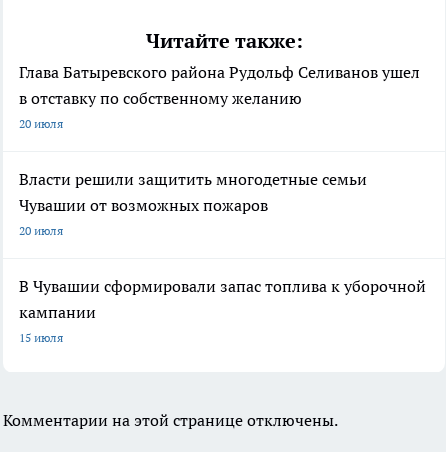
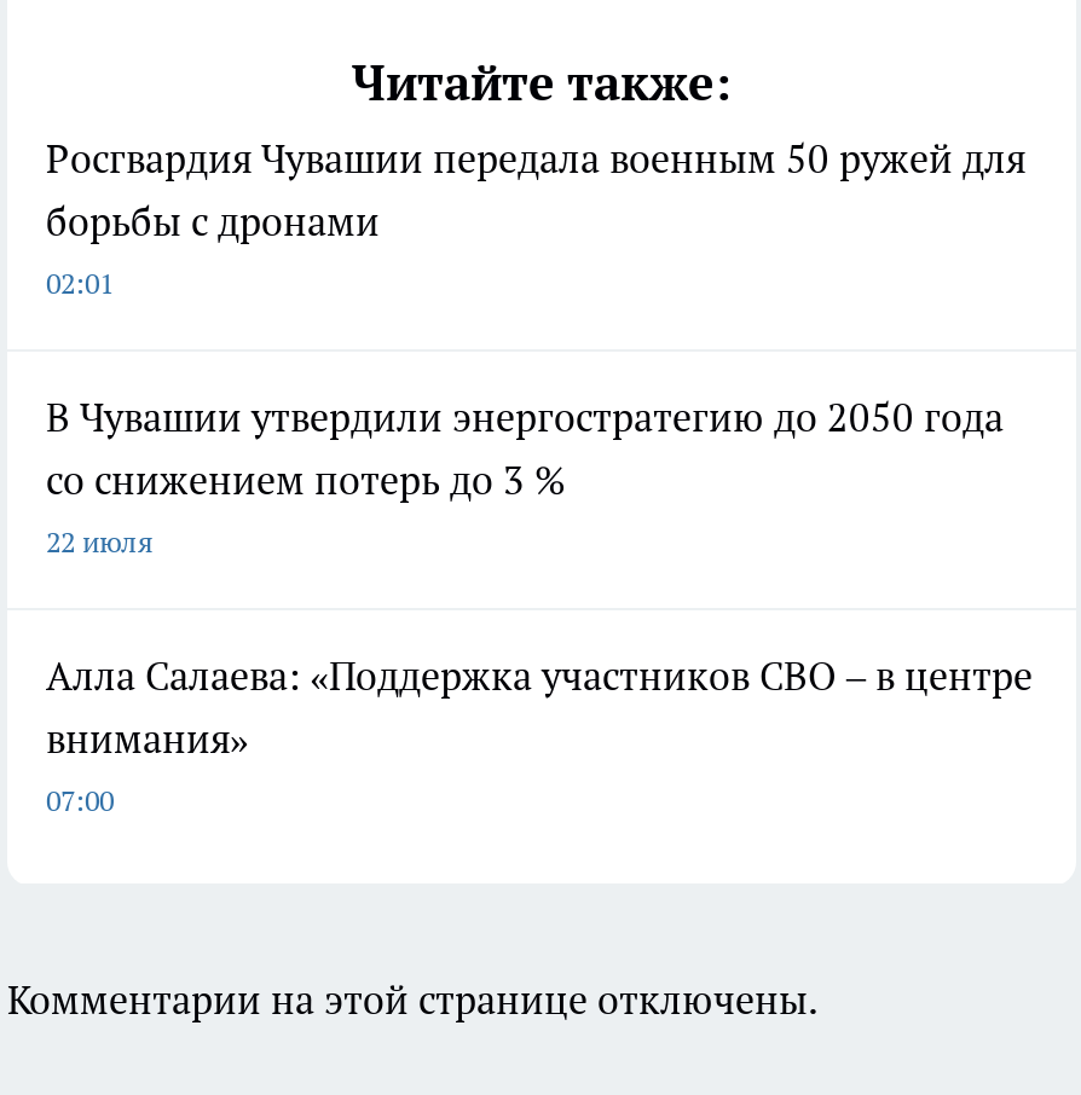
- Глава Батыревского района Рудольф Селиванов ушел
- в отставку по собственному желанию
- 20 июля
+ Росгвардия Чувашии передала военным 50 ружей для
+ борьбы с дронами
+ 02:01

- Власти решили защитить многодетные семьи
- Чувашии от возможных пожаров
- 20 июля
+ В Чувашии утвердили энергостратегию до 2050 года
+ со снижением потерь до 3 %
+ 22 июля

- В Чувашии сформировали запас топлива к уборочной
- кампании
- 15 июля
+ Алла Салаева: «Поддержка участников СВО – в центре
+ внимания»
+ 07:00
